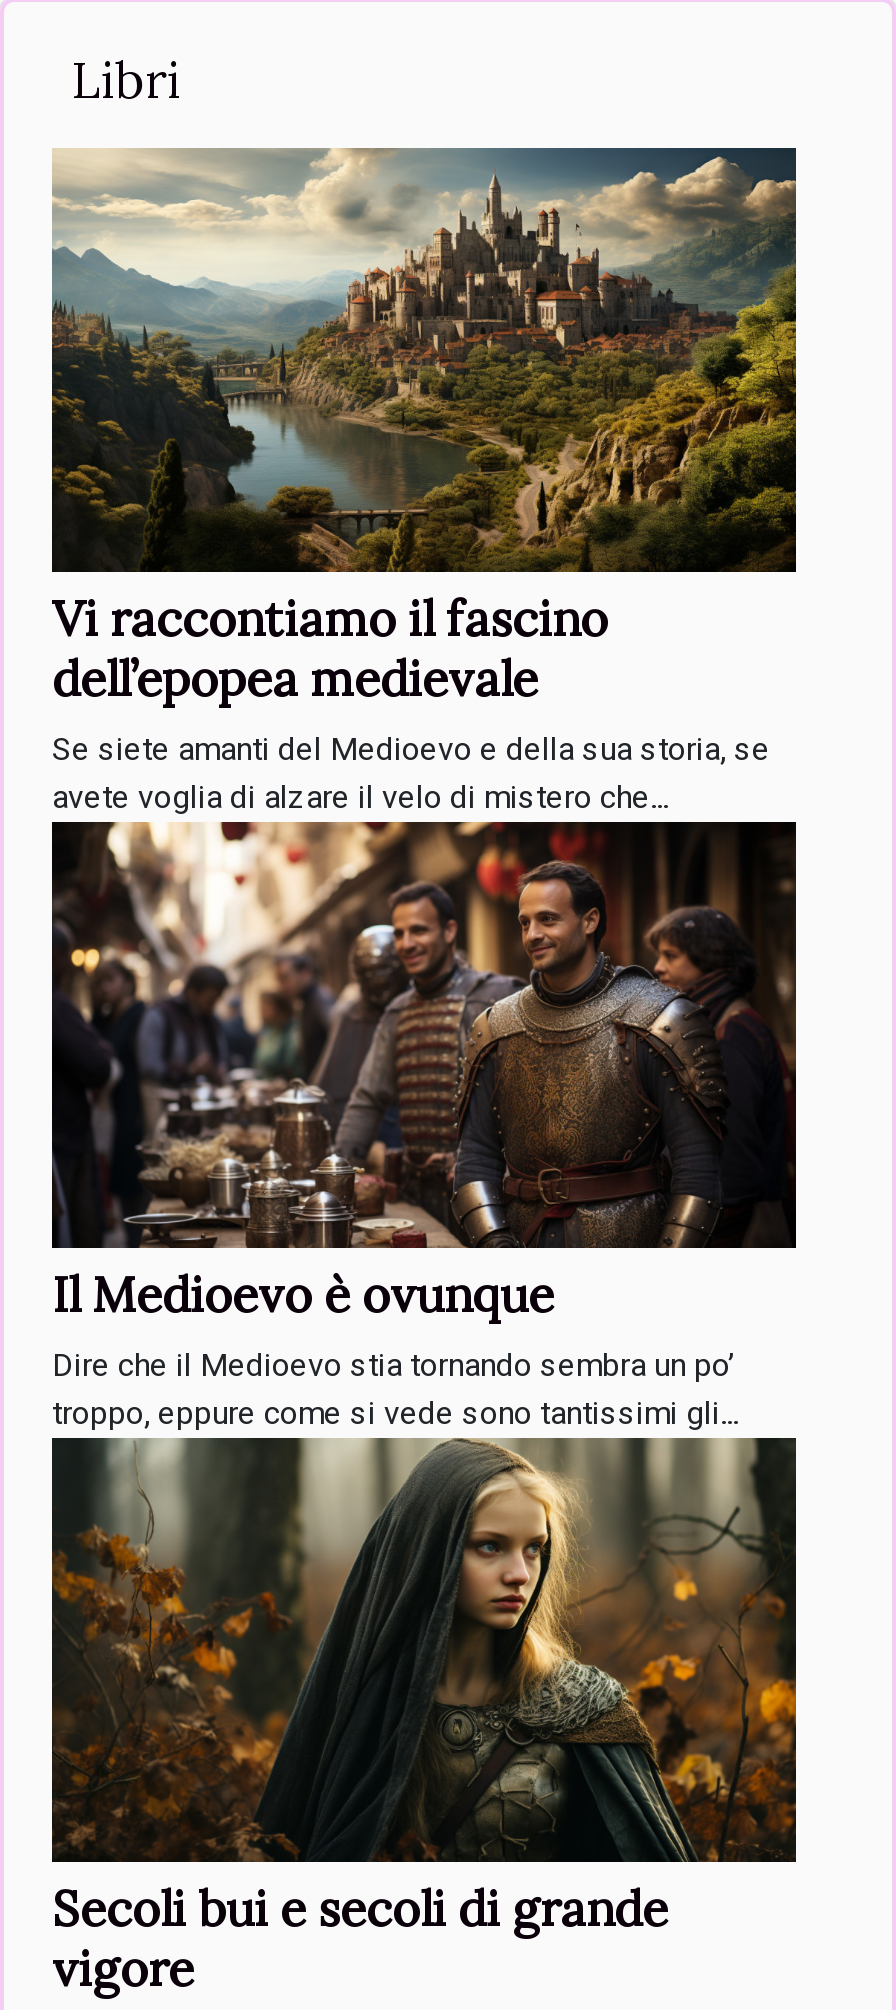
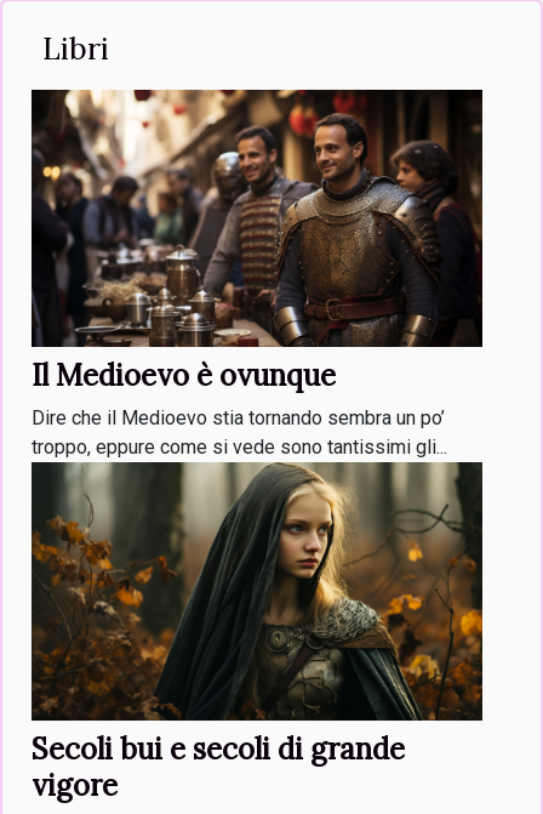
- [image]
- Vi raccontiamo il fascino
- dell’epopea medievale
- Se siete amanti del Medioevo e della sua storia, se
- avete voglia di alzare il velo di mistero che...
